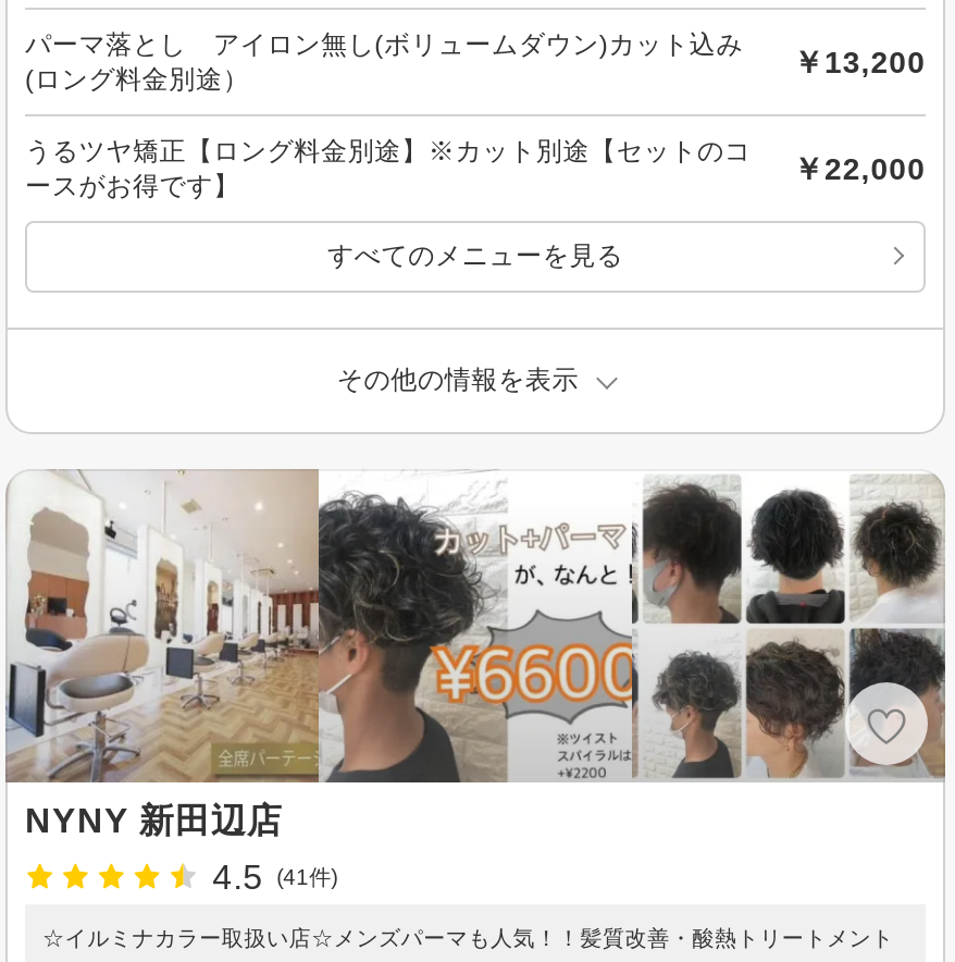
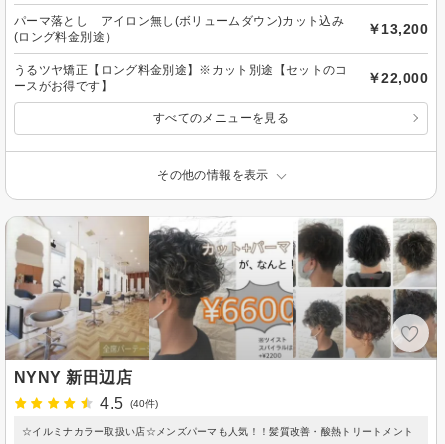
- 4.5 (41件)
+ 4.5 (40件)
